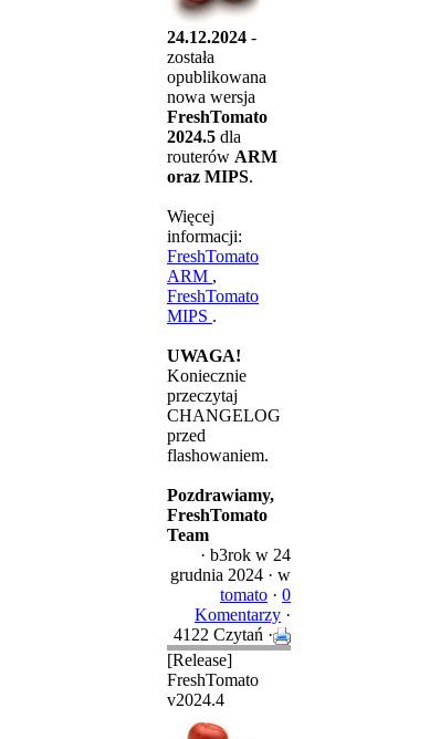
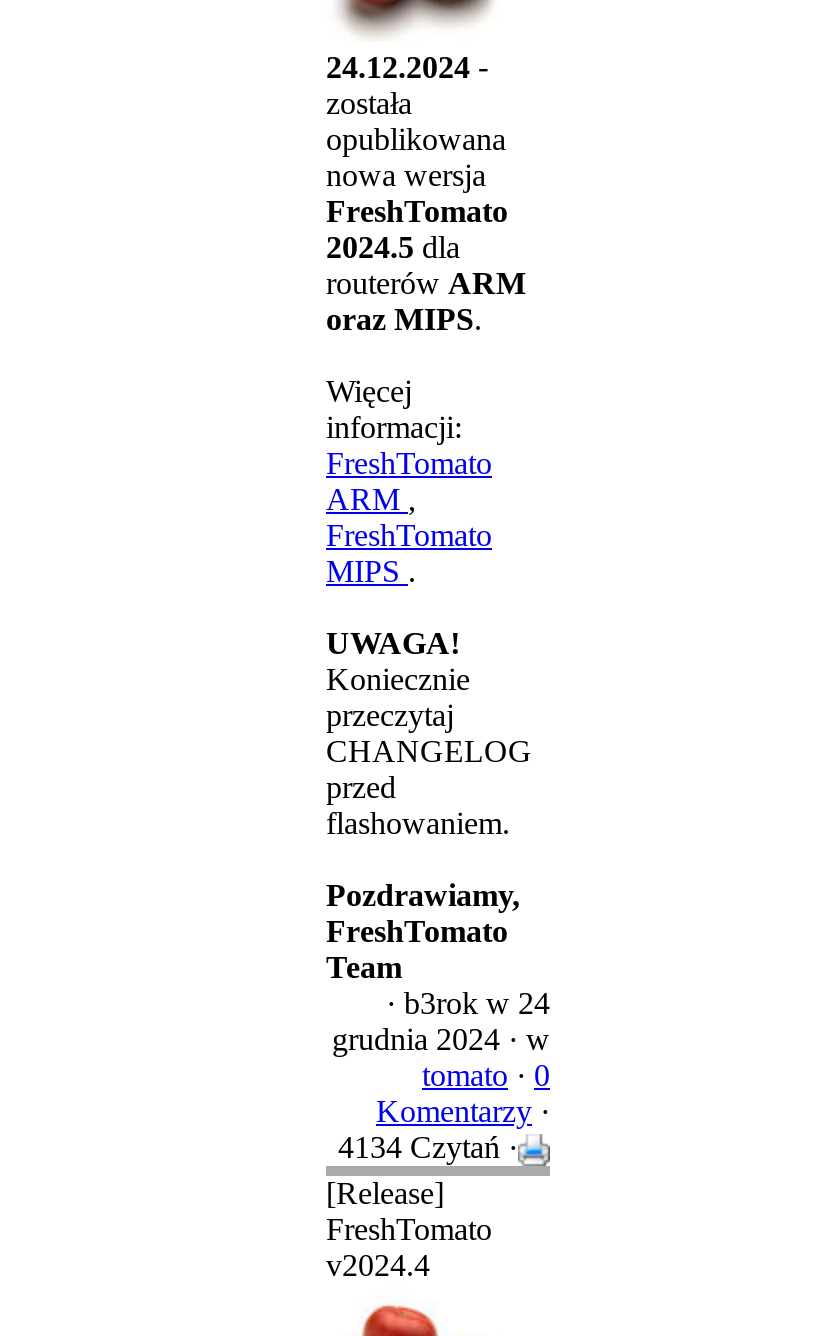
- 4122 Czytań ·
+ 4134 Czytań ·
